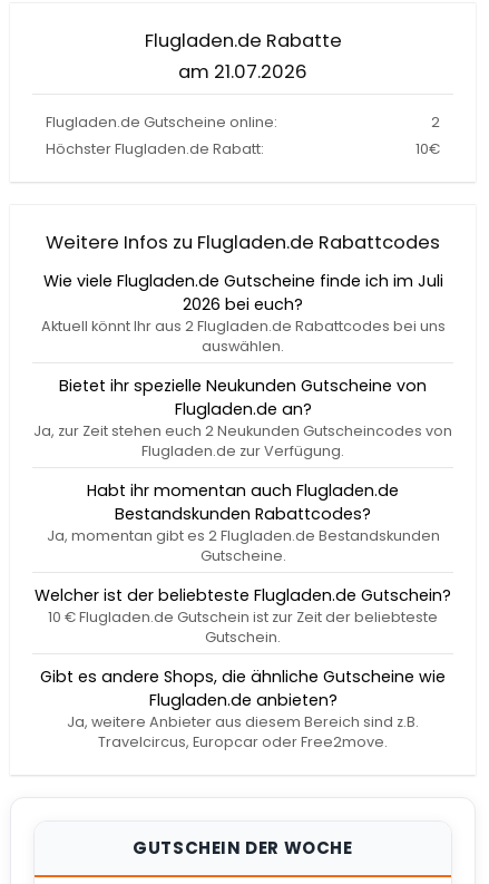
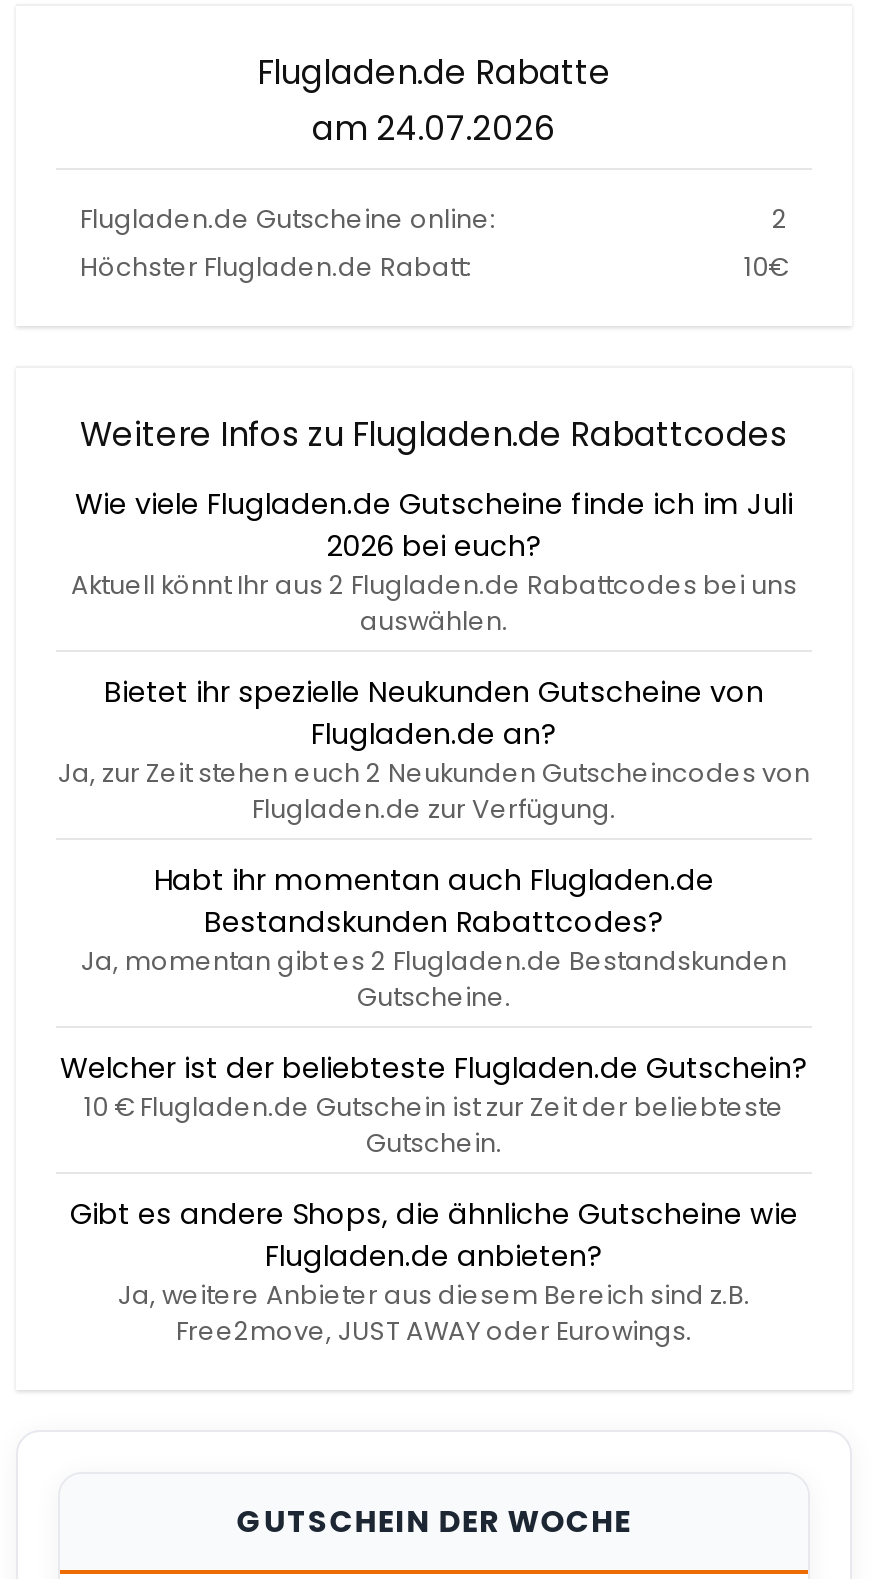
- am 21.07.2026
+ am 24.07.2026

- Travelcircus, Europcar oder Free2move.
+ Free2move, JUST AWAY oder Eurowings.
